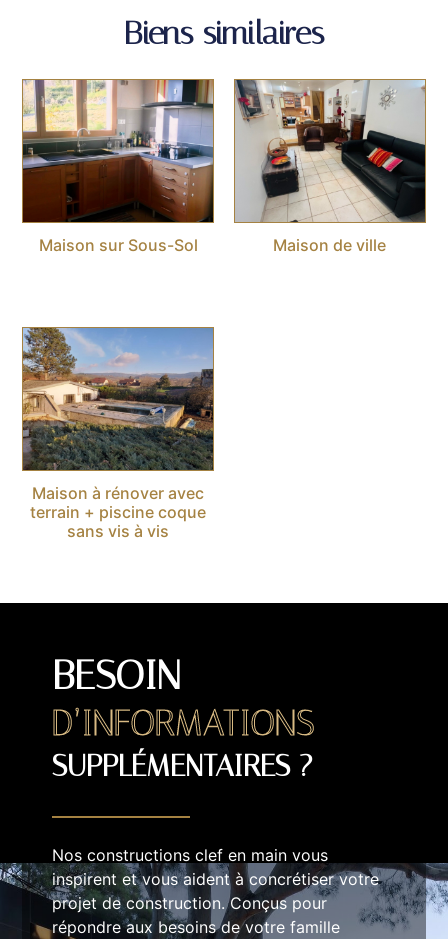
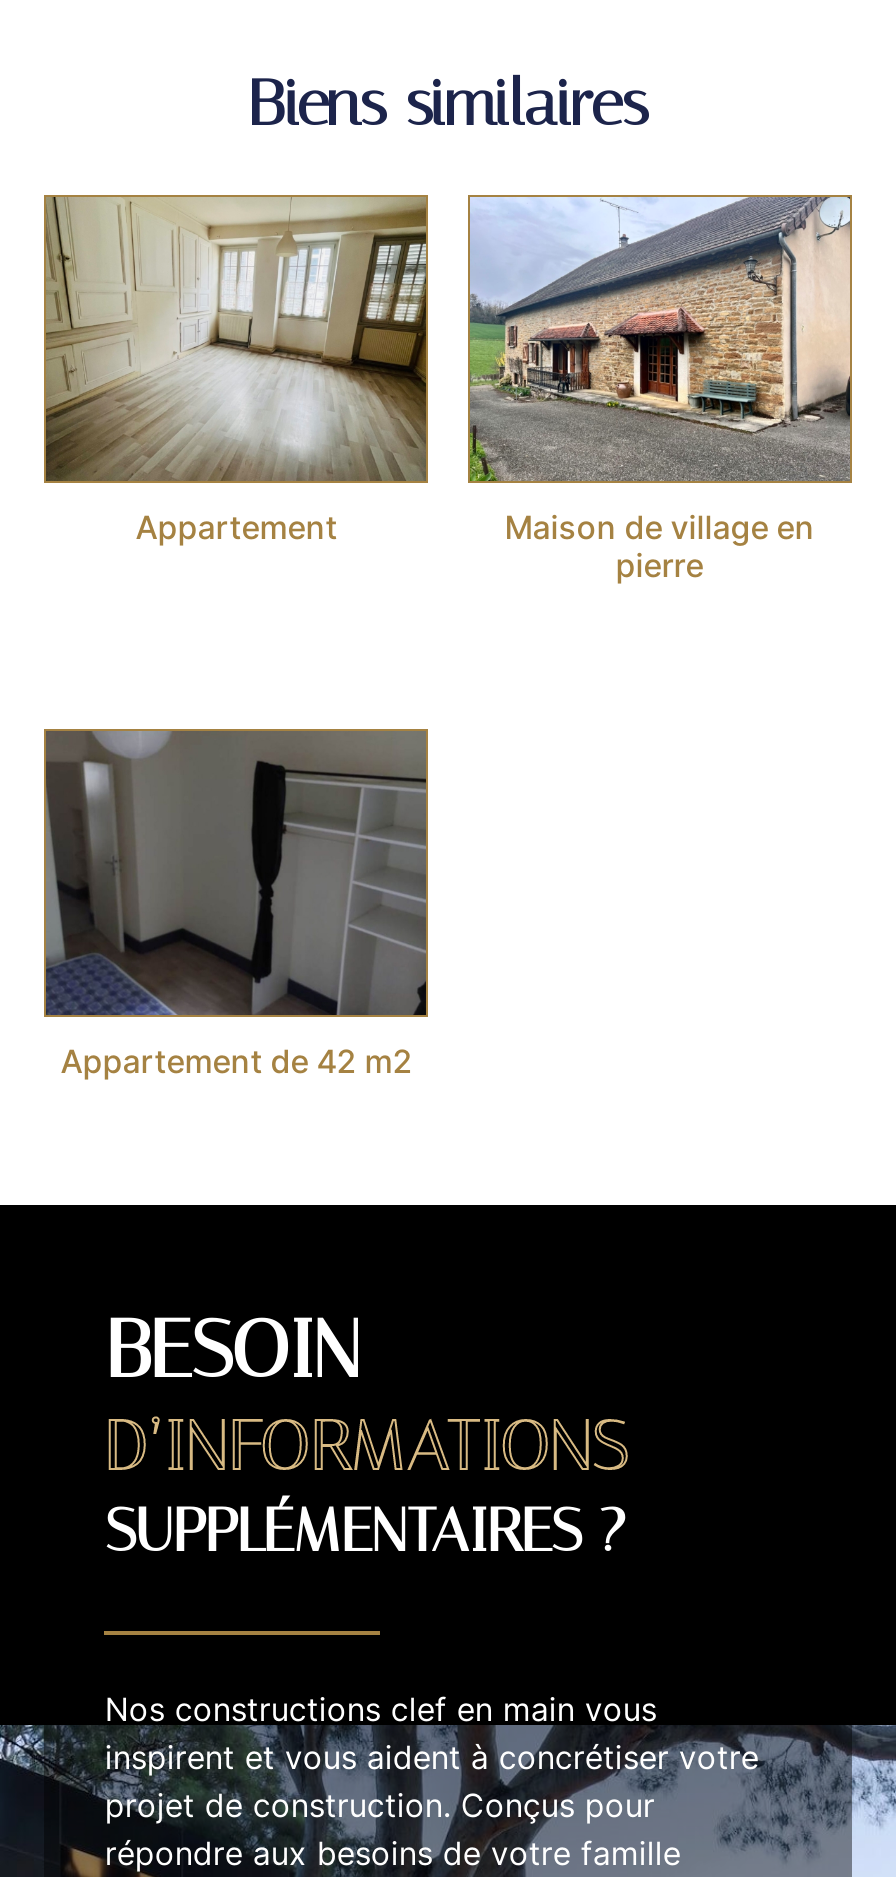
- [image]
- Maison sur Sous-Sol
- Maison de ville
+ [image]
+ Appartement
+ Maison de village en
+ pierre

- [image]
+ [image]

- [image]
+ [image]

- Maison à rénover avec
- terrain + piscine coque
- sans vis à vis
+ Appartement de 42 m2
